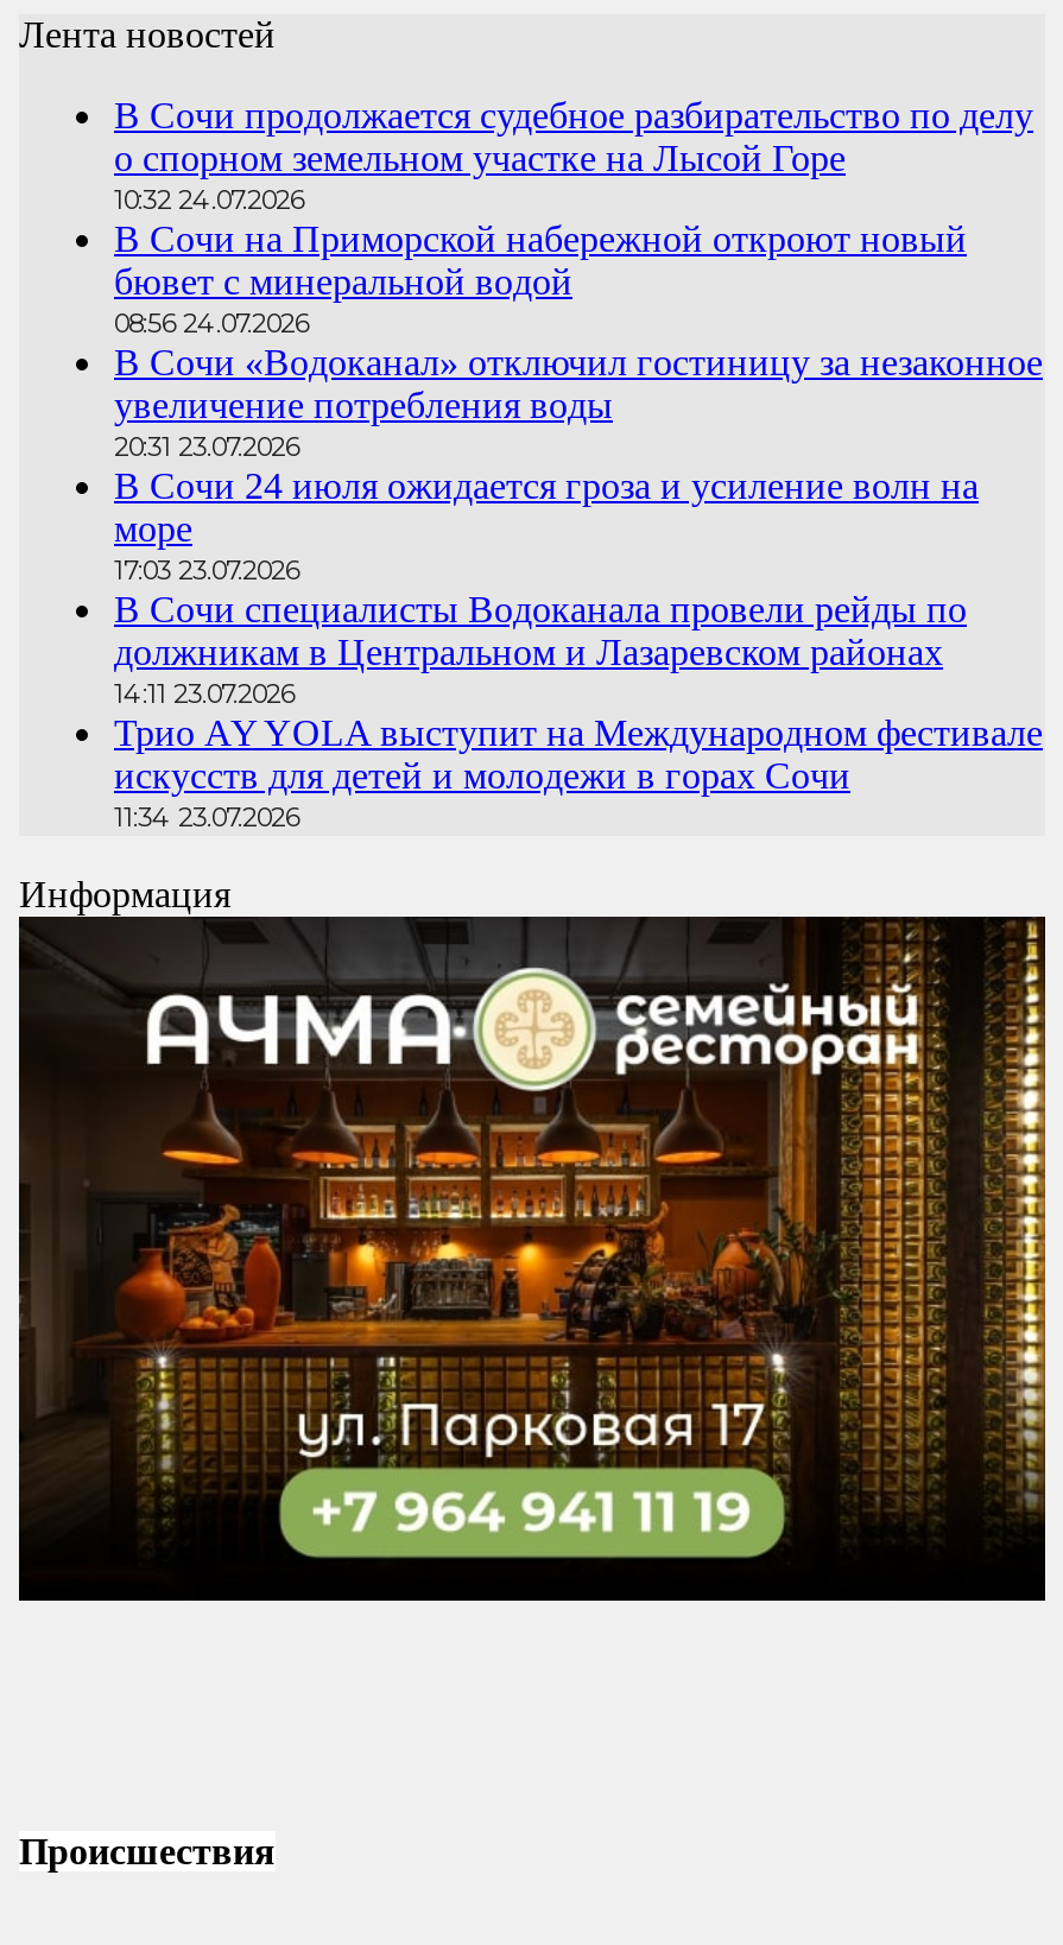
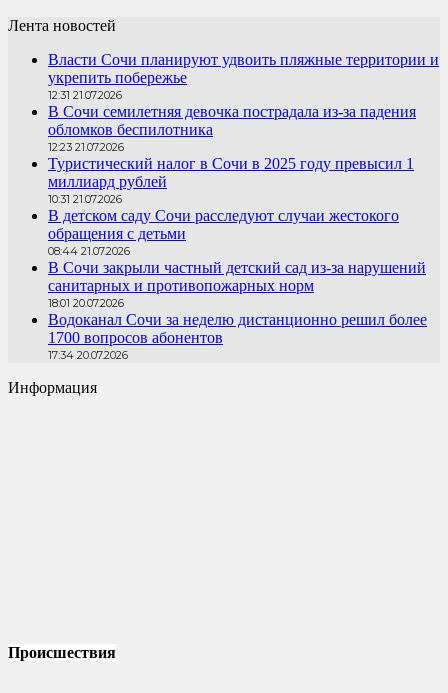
- В Сочи продолжается судебное разбирательство по делу
- о спорном земельном участке на Лысой Горе
- 10:32 24.07.2026
- В Сочи на Приморской набережной откроют новый
- бювет с минеральной водой
- 08:56 24.07.2026
- В Сочи «Водоканал» отключил гостиницу за незаконное
- увеличение потребления воды
- 20:31 23.07.2026
- В Сочи 24 июля ожидается гроза и усиление волн на
- море
- 17:03 23.07.2026
- В Сочи специалисты Водоканала провели рейды по
- должникам в Центральном и Лазаревском районах
- 14:11 23.07.2026
- Трио AY YOLA выступит на Международном фестивале
- искусств для детей и молодежи в горах Сочи
- 11:34 23.07.2026
+ Власти Сочи планируют удвоить пляжные территории и
+ укрепить побережье
+ 12:31 21.07.2026
+ В Сочи семилетняя девочка пострадала из-за падения
+ обломков беспилотника
+ 12:23 21.07.2026
+ Туристический налог в Сочи в 2025 году превысил 1
+ миллиард рублей
+ 10:31 21.07.2026
+ В детском саду Сочи расследуют случаи жестокого
+ обращения с детьми
+ 08:44 21.07.2026
+ В Сочи закрыли частный детский сад из-за нарушений
+ санитарных и противопожарных норм
+ 18:01 20.07.2026
+ Водоканал Сочи за неделю дистанционно решил более
+ 1700 вопросов абонентов
+ 17:34 20.07.2026

- [image]
